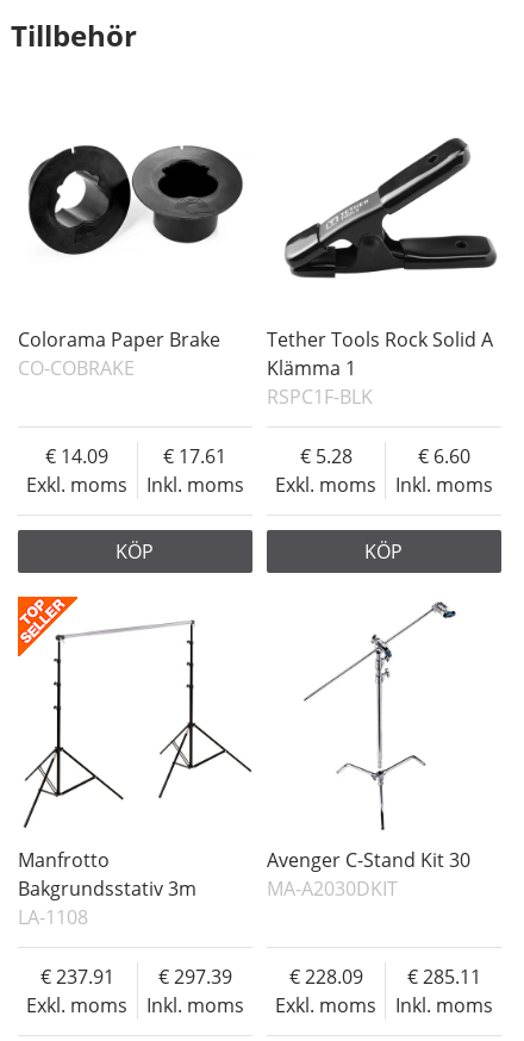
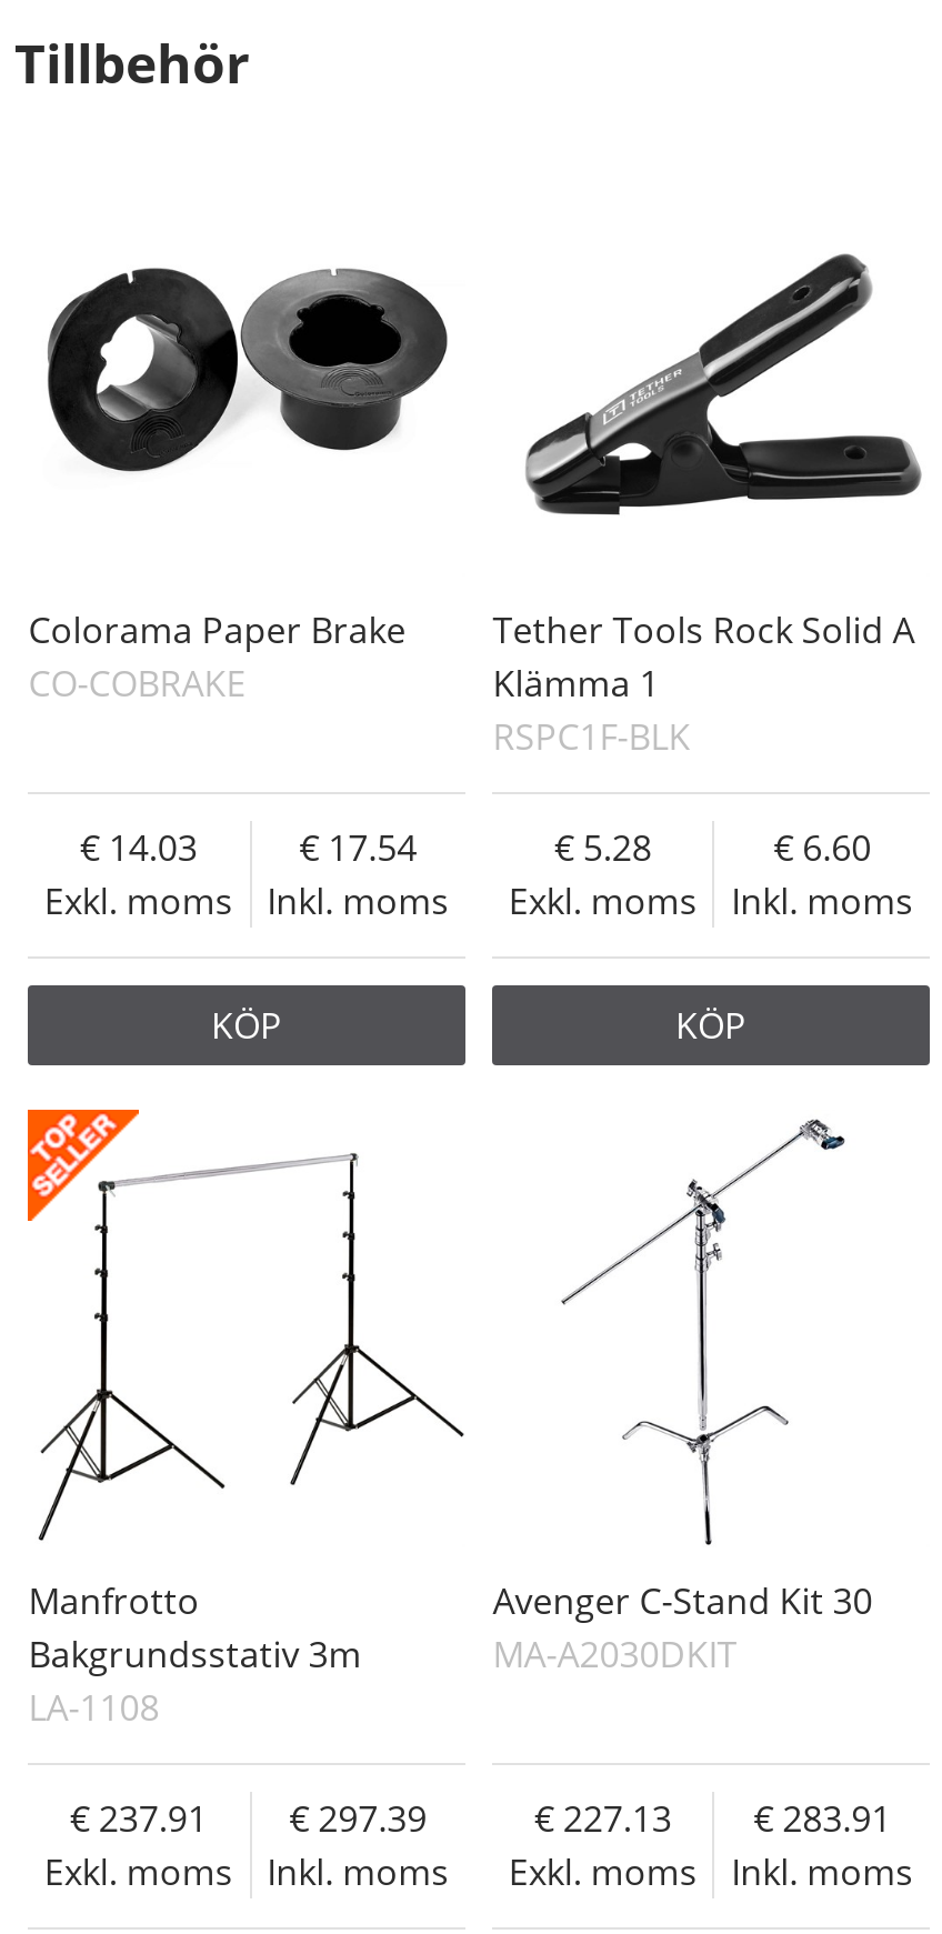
- 14.09
+ 14.03

- 17.61
+ 17.54

- 228.09
+ 227.13

- 285.11
+ 283.91
